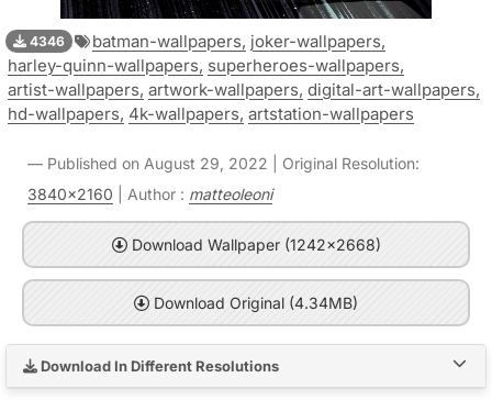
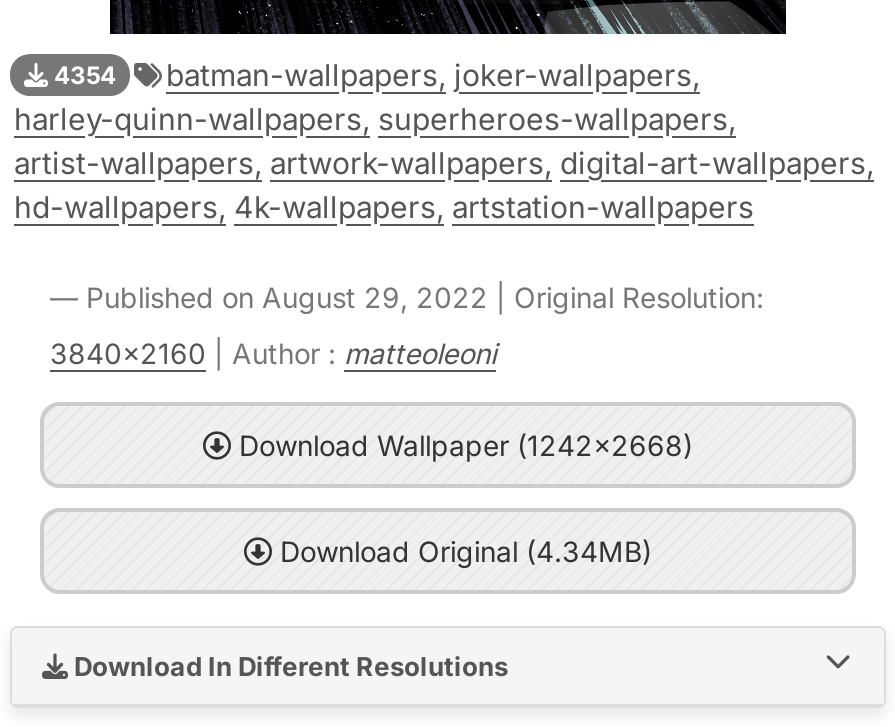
- 4346 batman-wallpapers, joker-wallpapers,
+ 4354 batman-wallpapers, joker-wallpapers,
